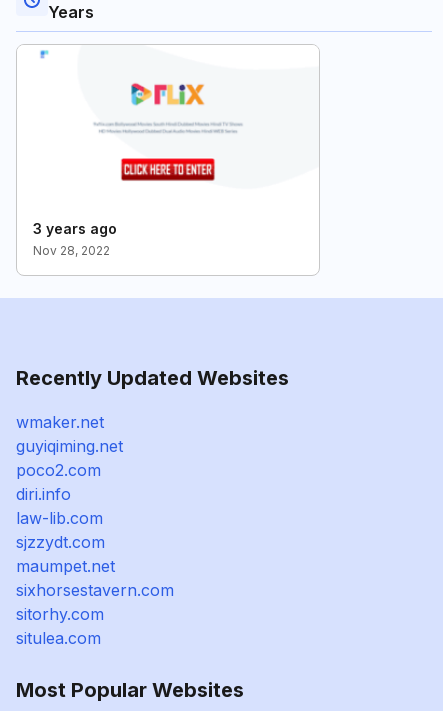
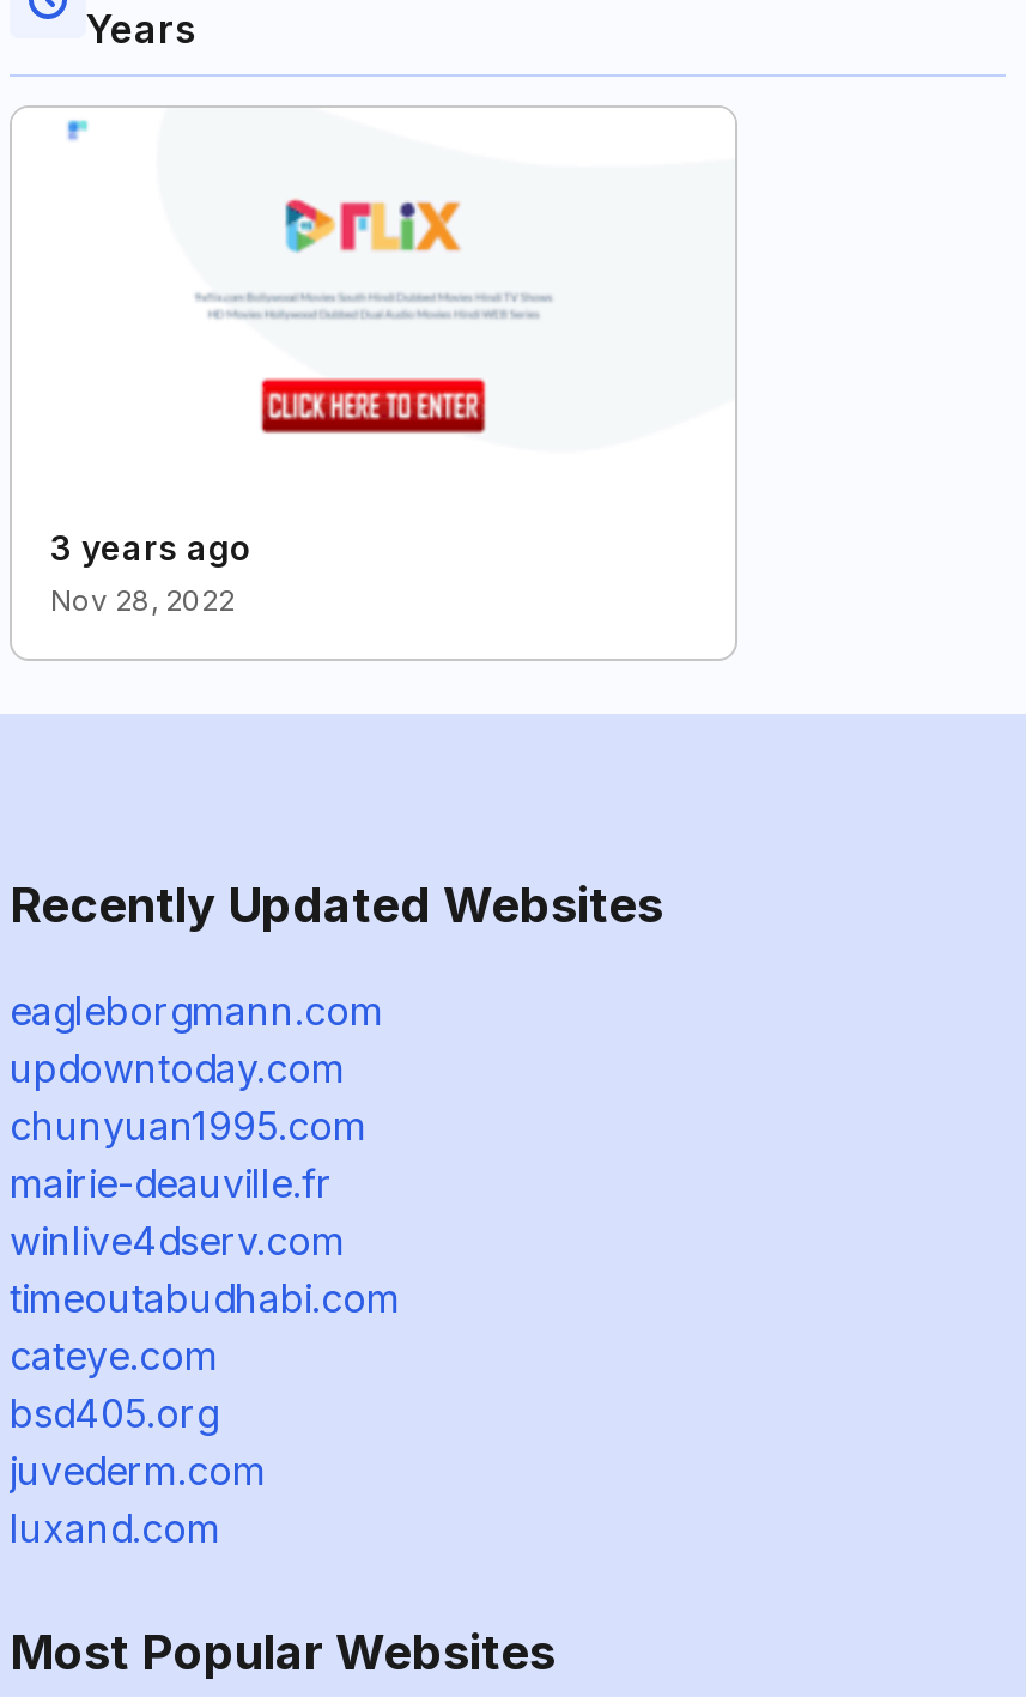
- wmaker.net
- guyiqiming.net
- poco2.com
- diri.info
- law-lib.com
- sjzzydt.com
- maumpet.net
- sixhorsestavern.com
- sitorhy.com
- situlea.com
+ eagleborgmann.com
+ updowntoday.com
+ chunyuan1995.com
+ mairie-deauville.fr
+ winlive4dserv.com
+ timeoutabudhabi.com
+ cateye.com
+ bsd405.org
+ juvederm.com
+ luxand.com
